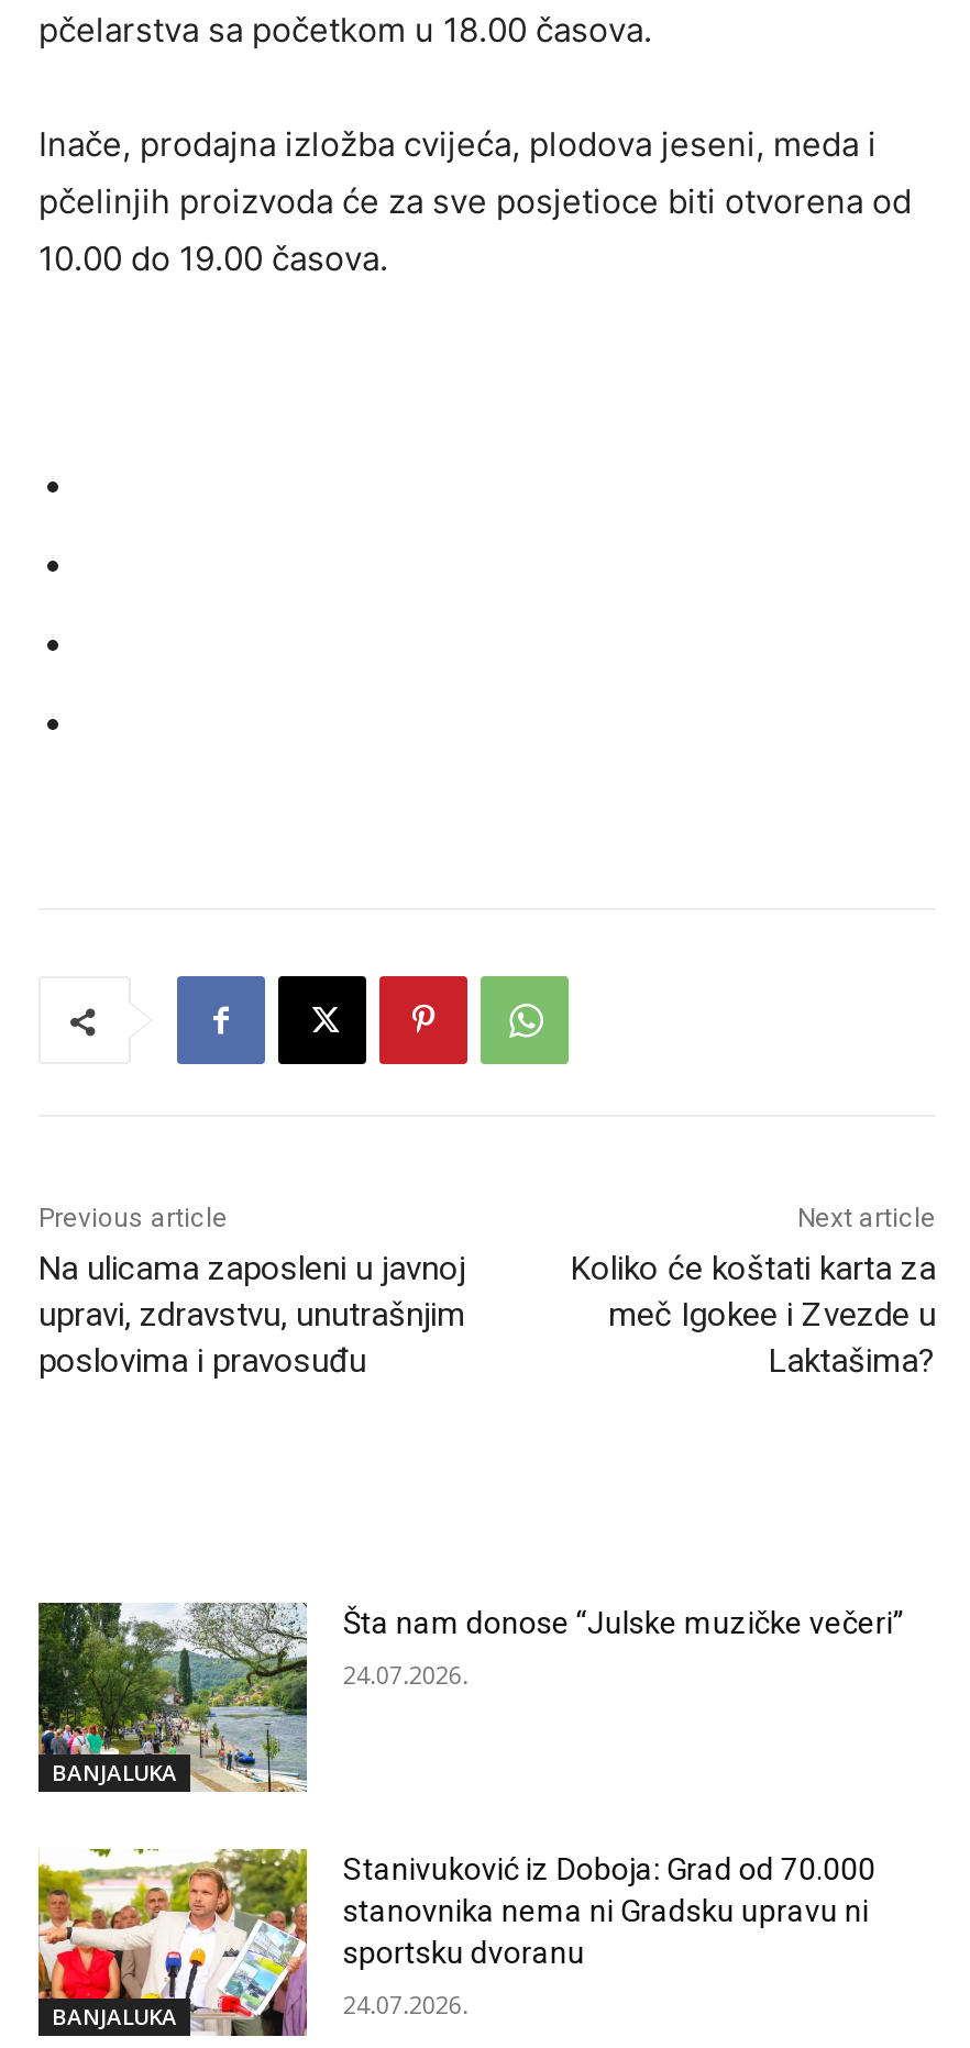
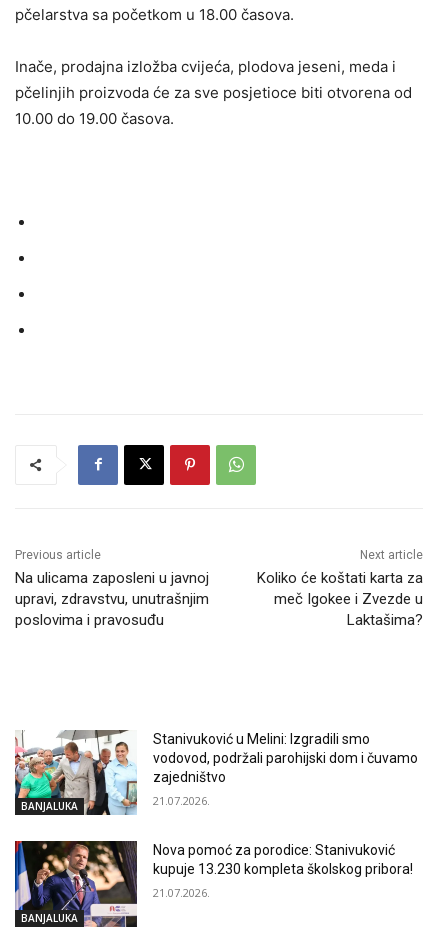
- [image]
- Šta nam donose “Julske muzičke večeri”
+ [image]
+ Stanivuković u Melini: Izgradili smo
+ vodovod, podržali parohijski dom i čuvamo
+ zajedništvo

- 24.07.2026.
+ 21.07.2026.

- [image]
- Stanivuković iz Doboja: Grad od 70.000
- stanovnika nema ni Gradsku upravu ni
- sportsku dvoranu
+ [image]
+ Nova pomoć za porodice: Stanivuković
+ kupuje 13.230 kompleta školskog pribora!

- 24.07.2026.
+ 21.07.2026.
